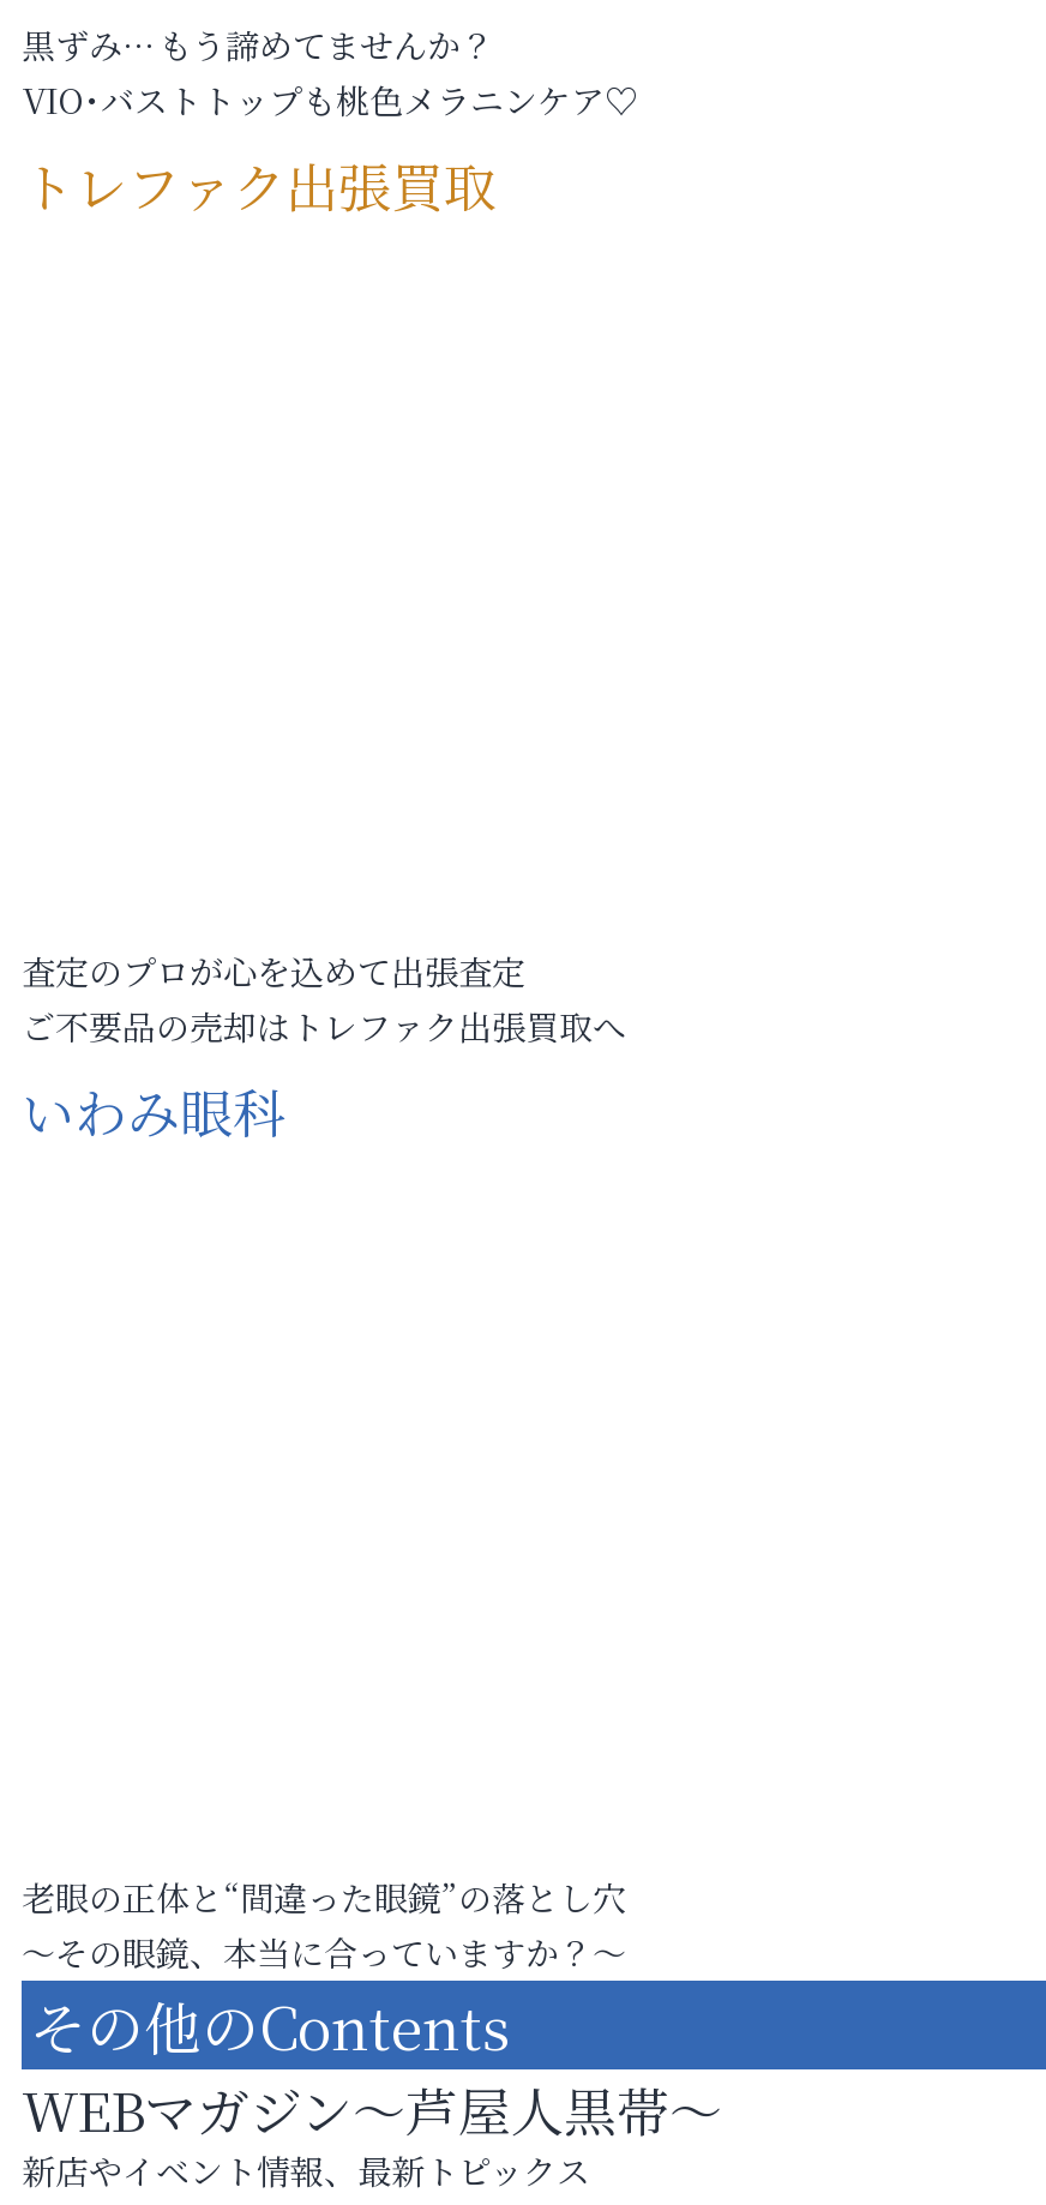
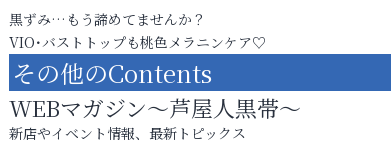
- トレファク出張買取

- 査定のプロが心を込めて出張査定
- ご不要品の売却はトレファク出張買取へ
- いわみ眼科

- 老眼の正体と“間違った眼鏡”の落とし穴
- ～その眼鏡、本当に合っていますか？～
